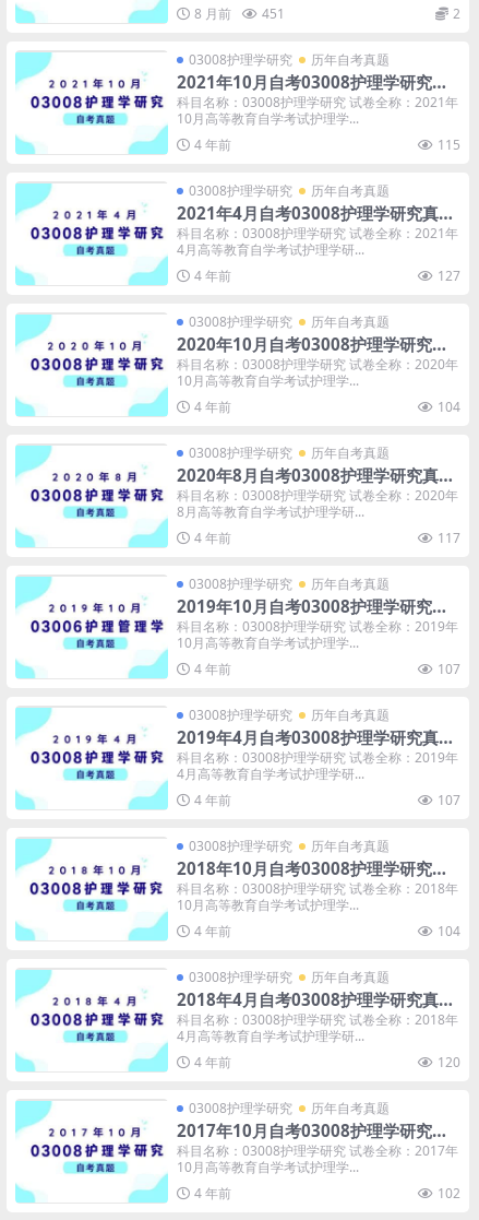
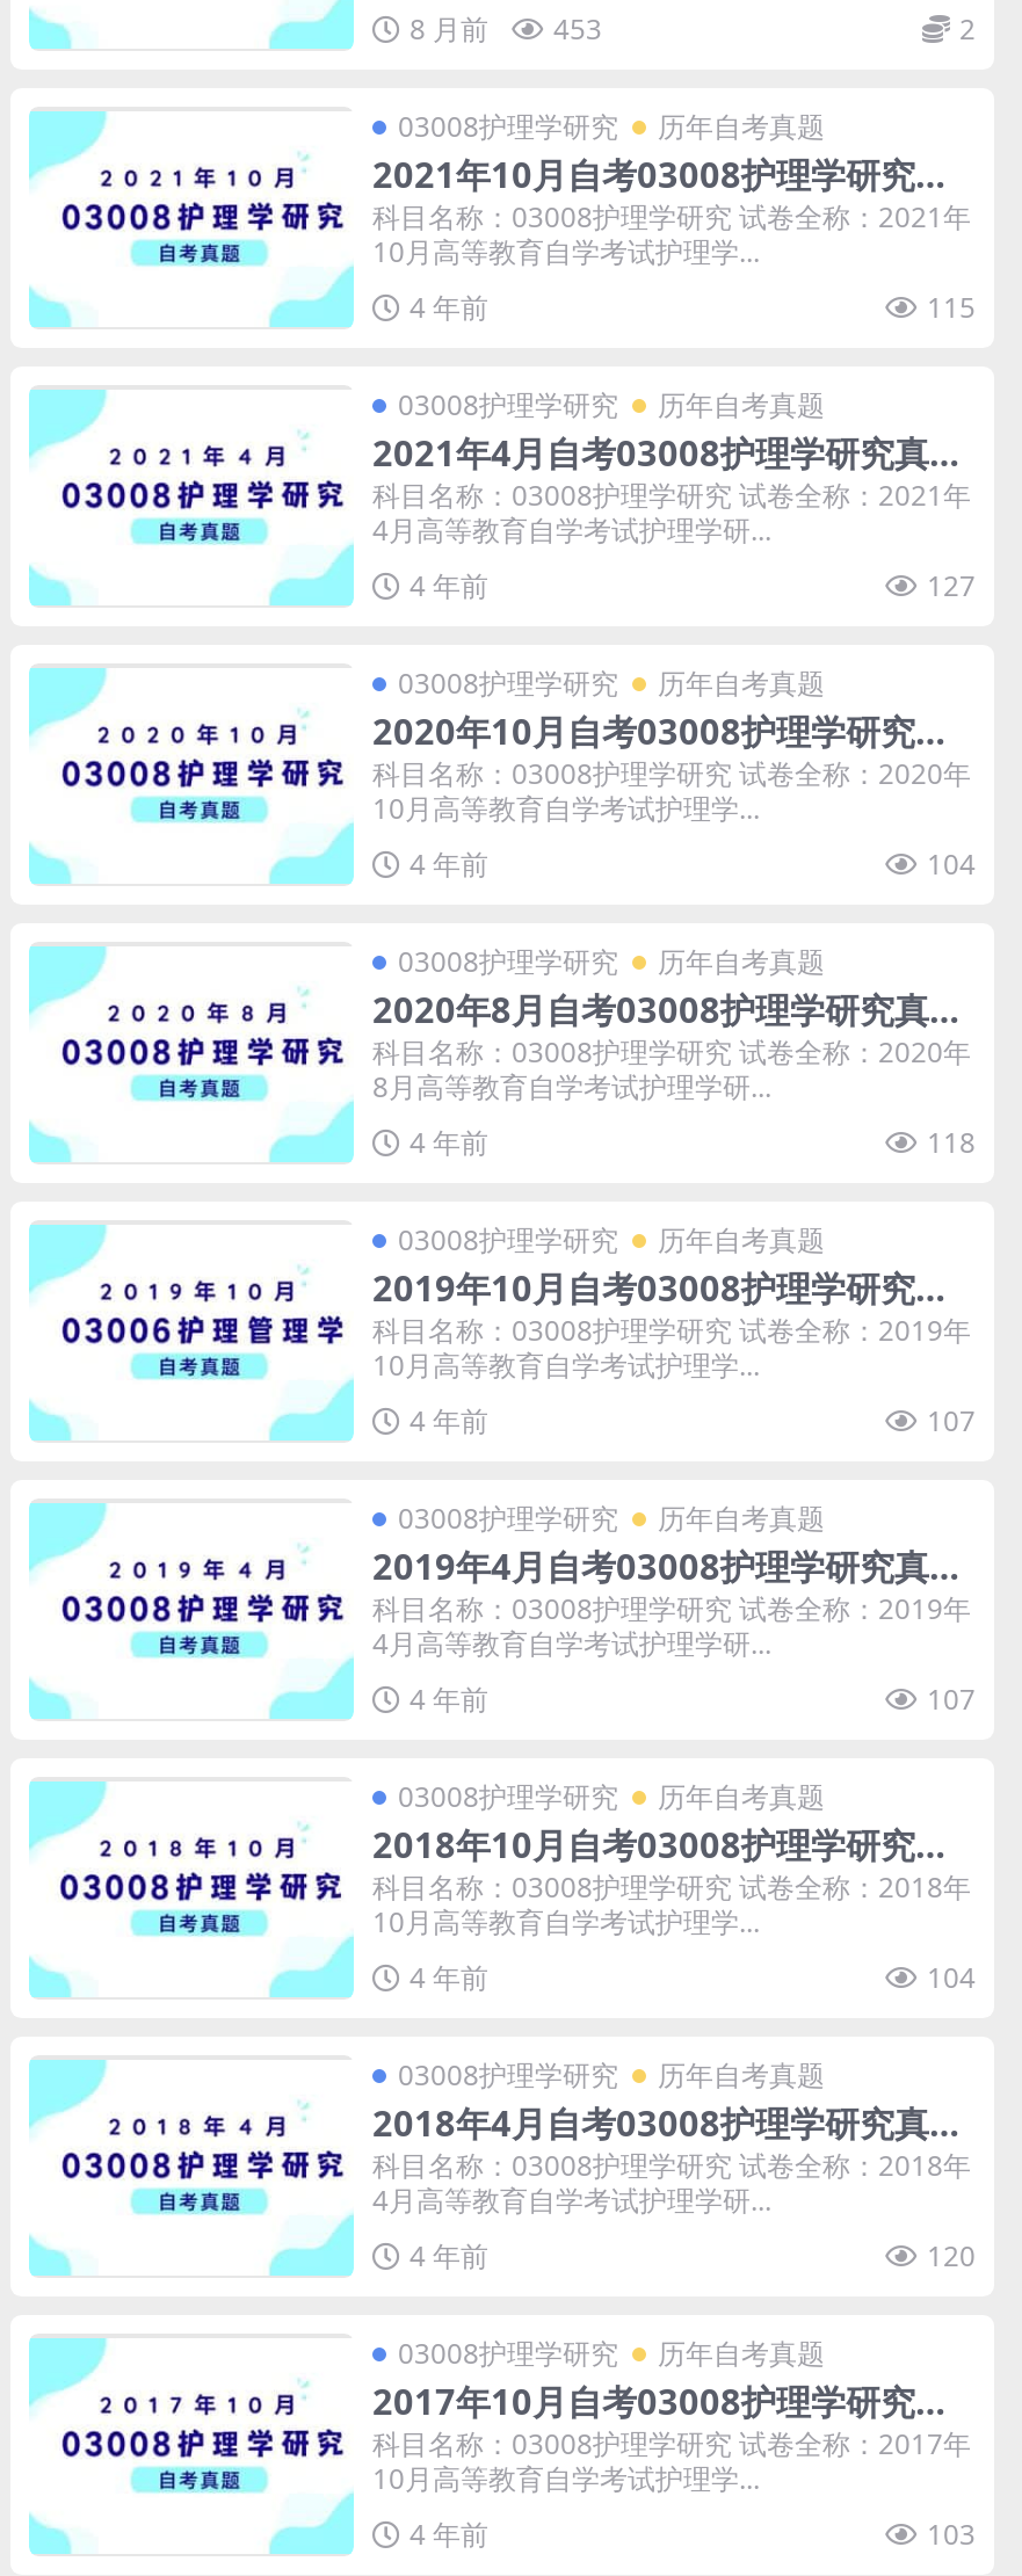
- 8 月前 451
+ 8 月前 453

- 117
+ 118

- 102
+ 103
